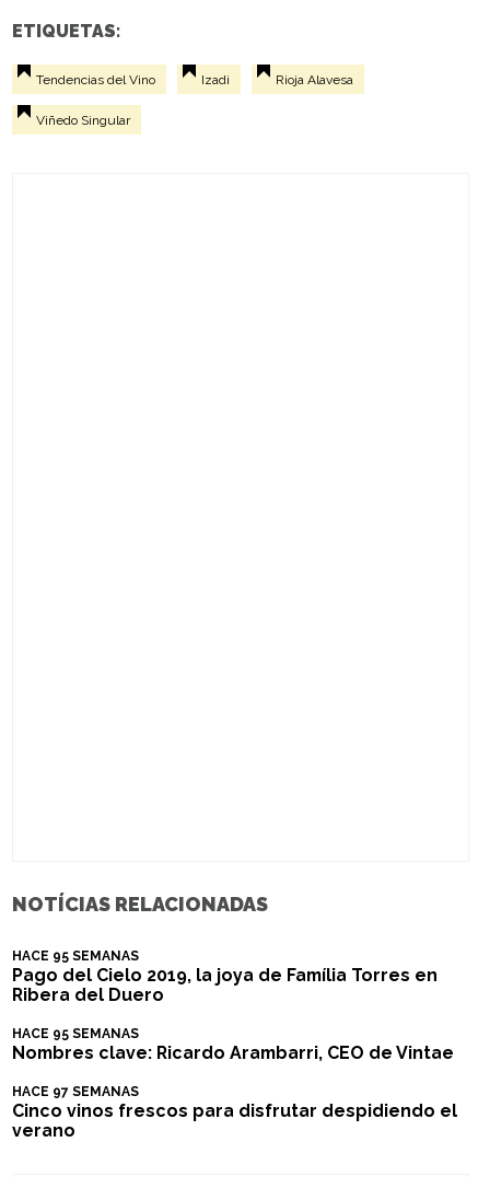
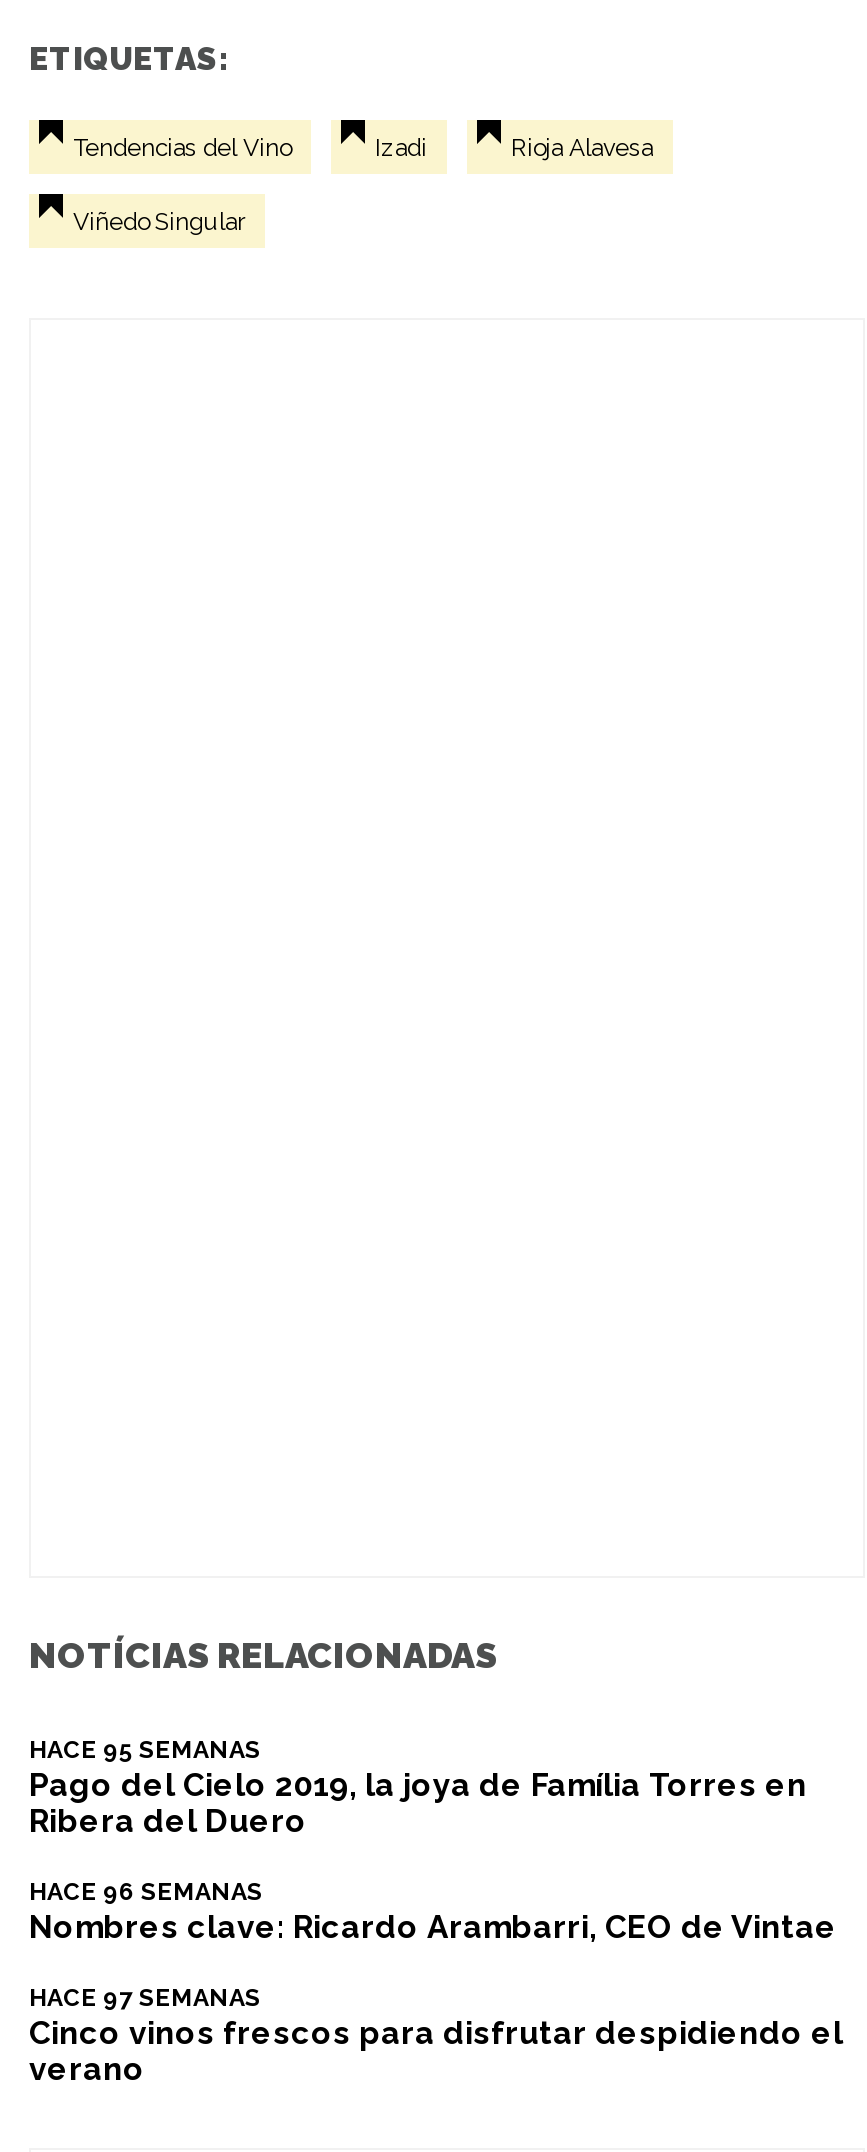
- HACE 95 SEMANAS
+ HACE 96 SEMANAS
